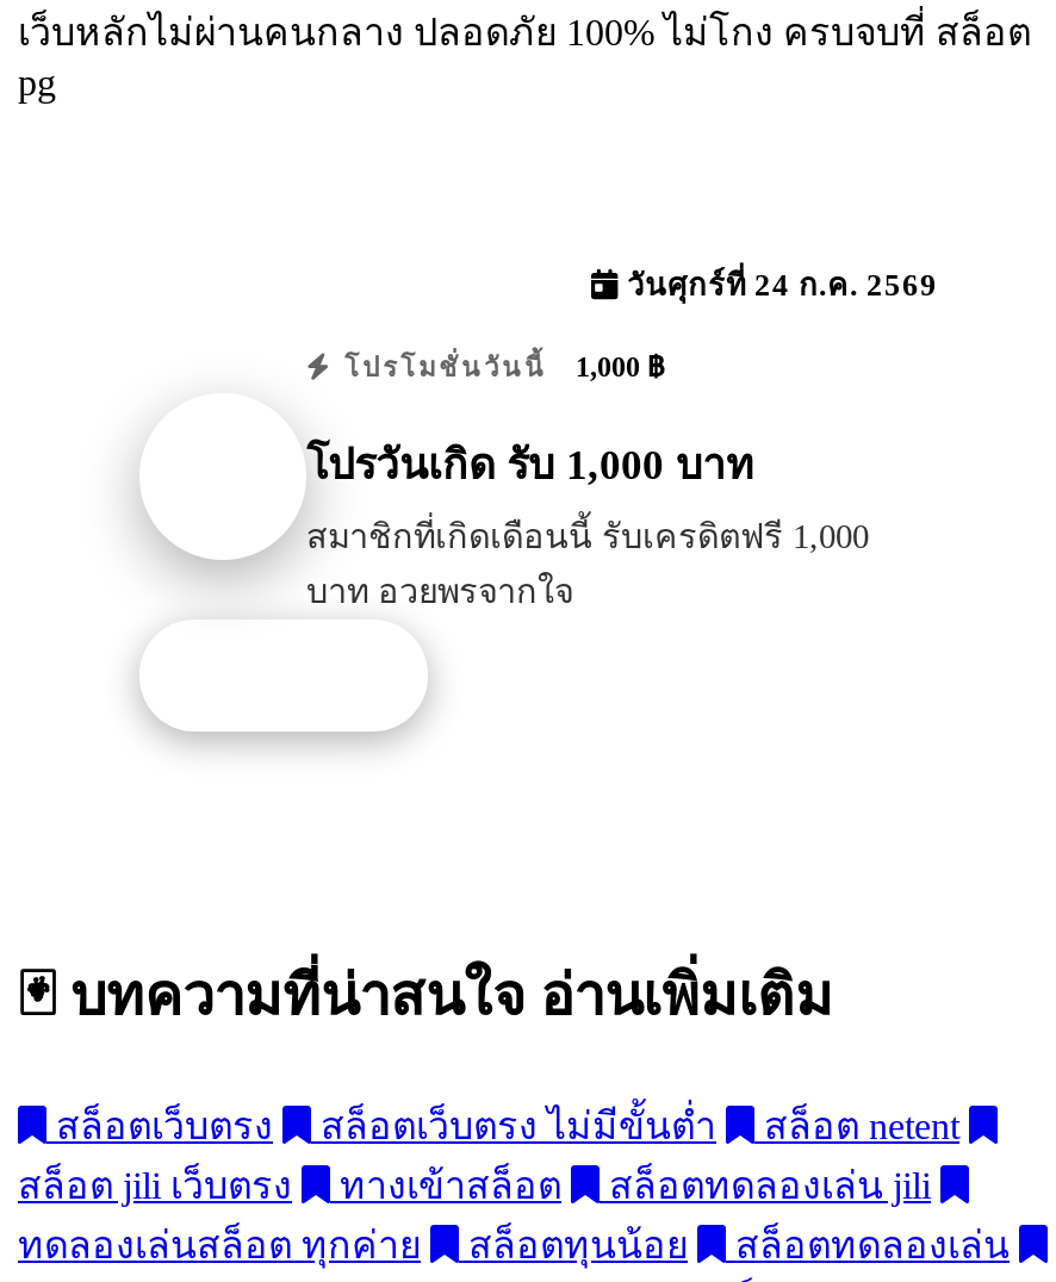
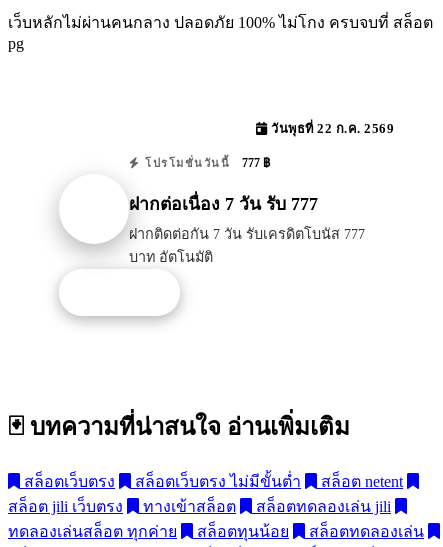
- วันศุกร์ที่ 24 ก.ค. 2569
+ วันพุธที่ 22 ก.ค. 2569

- โปรโมชั่นวันนี้ 1,000 ฿
+ โปรโมชั่นวันนี้ 777 ฿

- โปรวันเกิด รับ 1,000 บาท
+ ฝากต่อเนื่อง 7 วัน รับ 777

- สมาชิกที่เกิดเดือนนี้ รับเครดิตฟรี 1,000
- บาท อวยพรจากใจ
+ ฝากติดต่อกัน 7 วัน รับเครดิตโบนัส 777
+ บาท อัตโนมัติ
